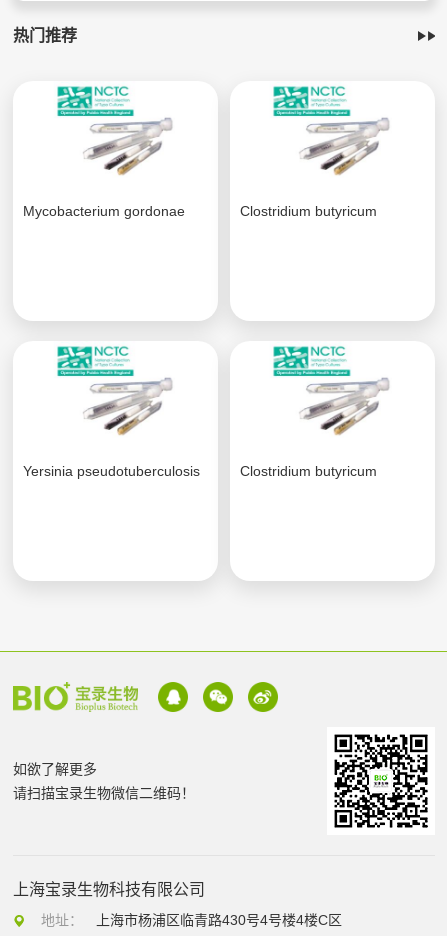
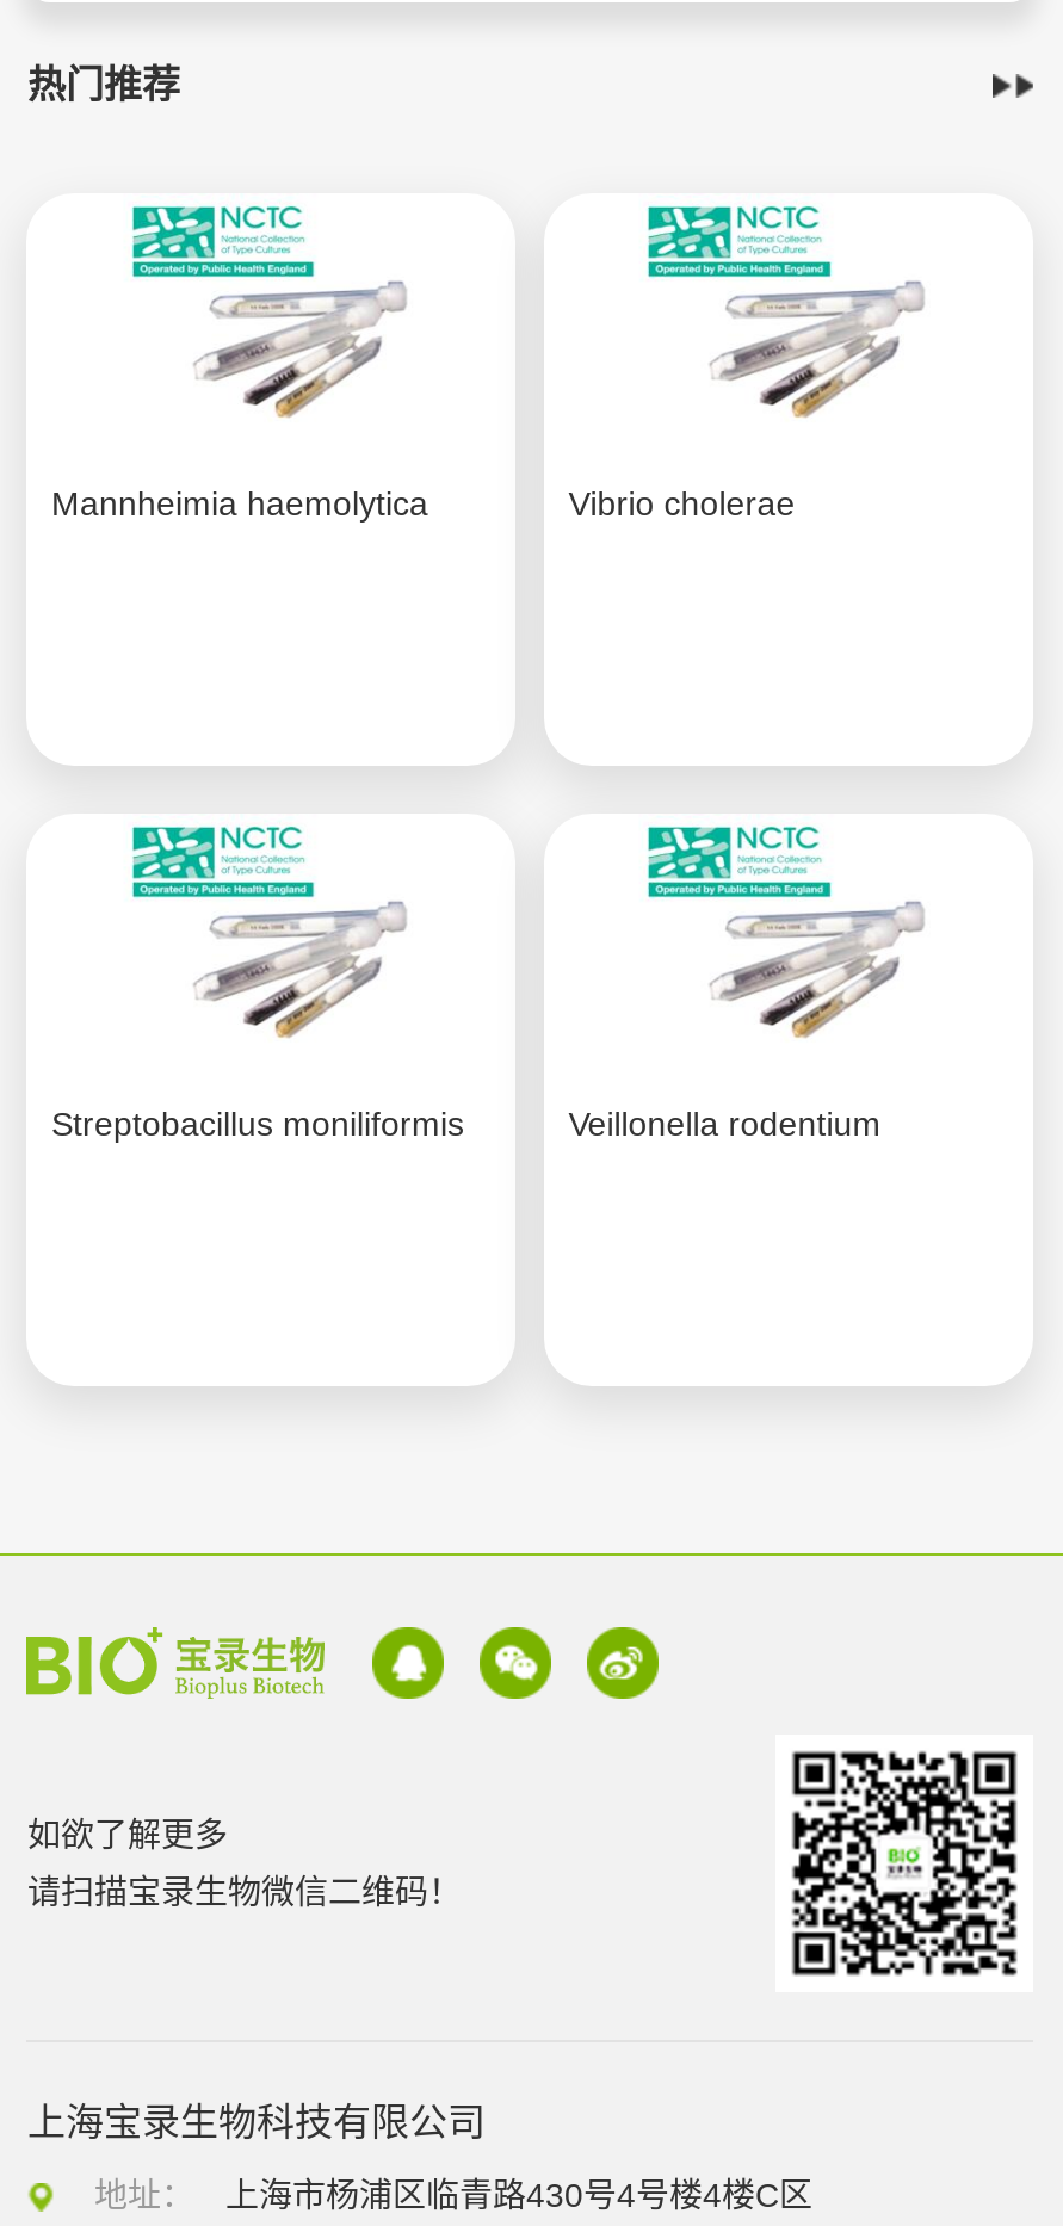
- Mycobacterium gordonae
- Clostridium butyricum
+ Mannheimia haemolytica
+ Vibrio cholerae

- Yersinia pseudotuberculosis
- Clostridium butyricum
+ Streptobacillus moniliformis
+ Veillonella rodentium
